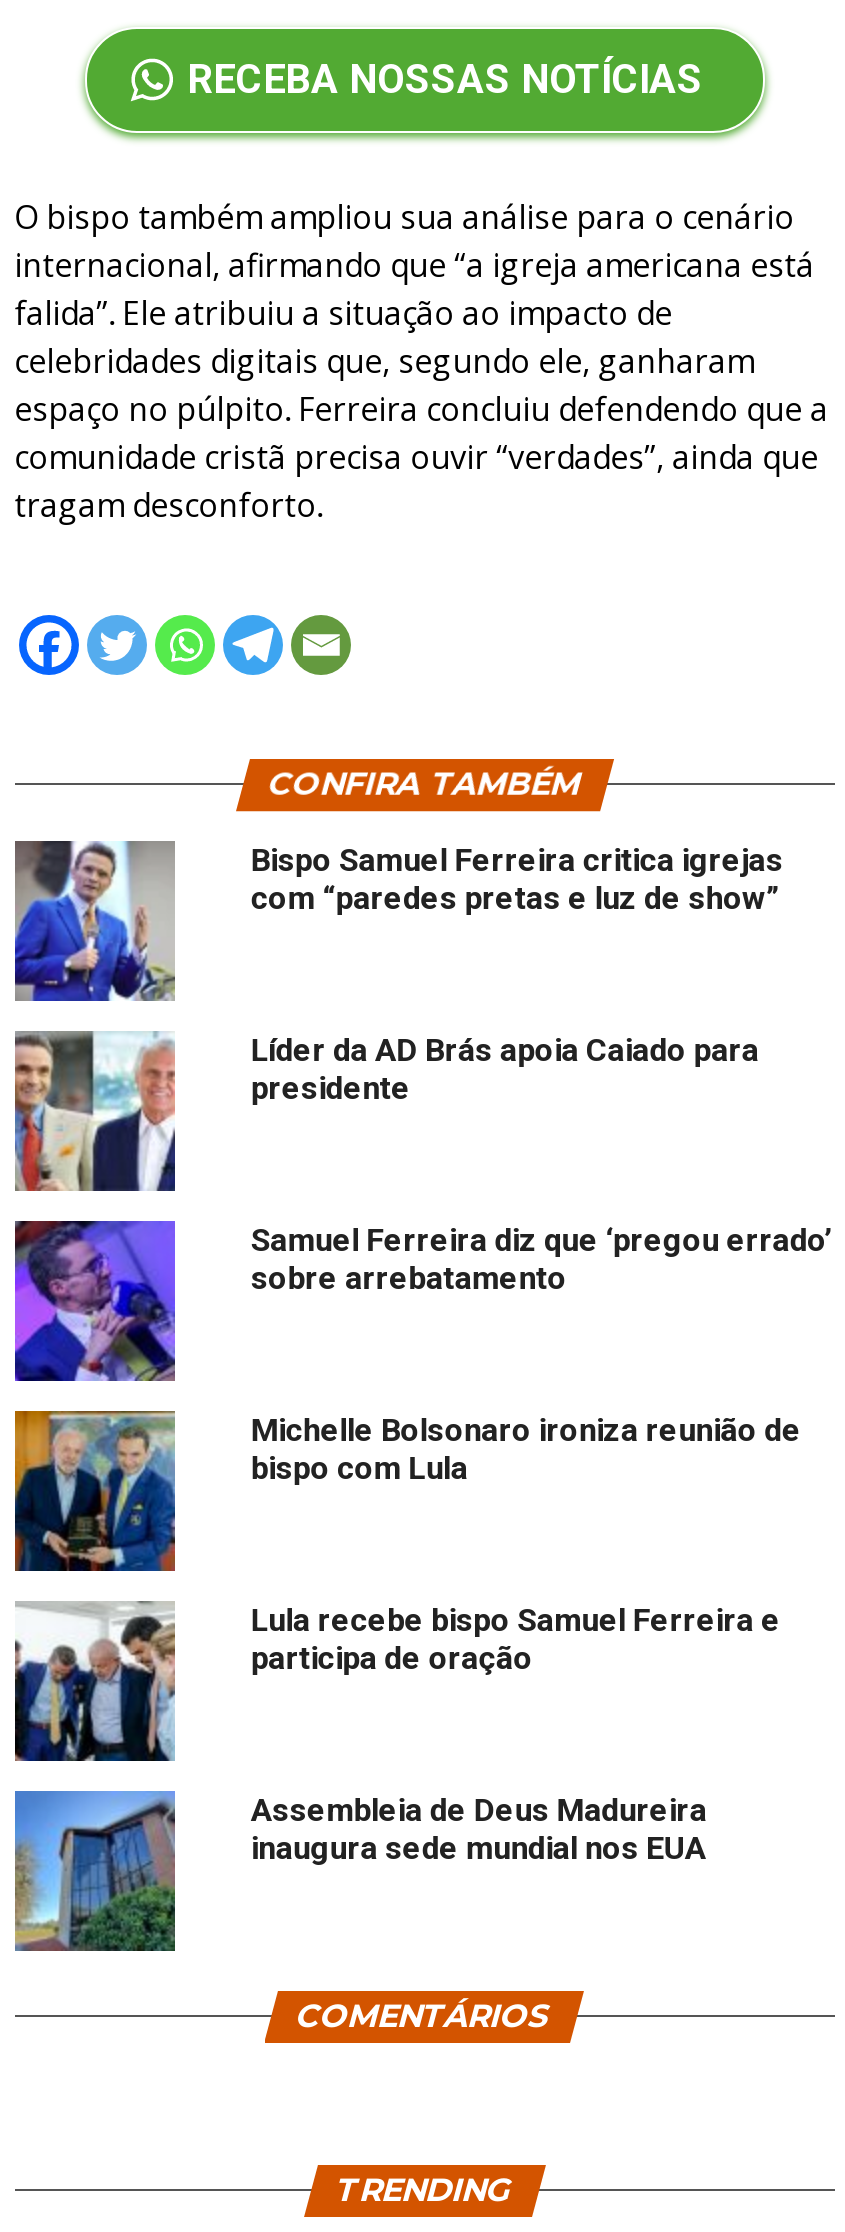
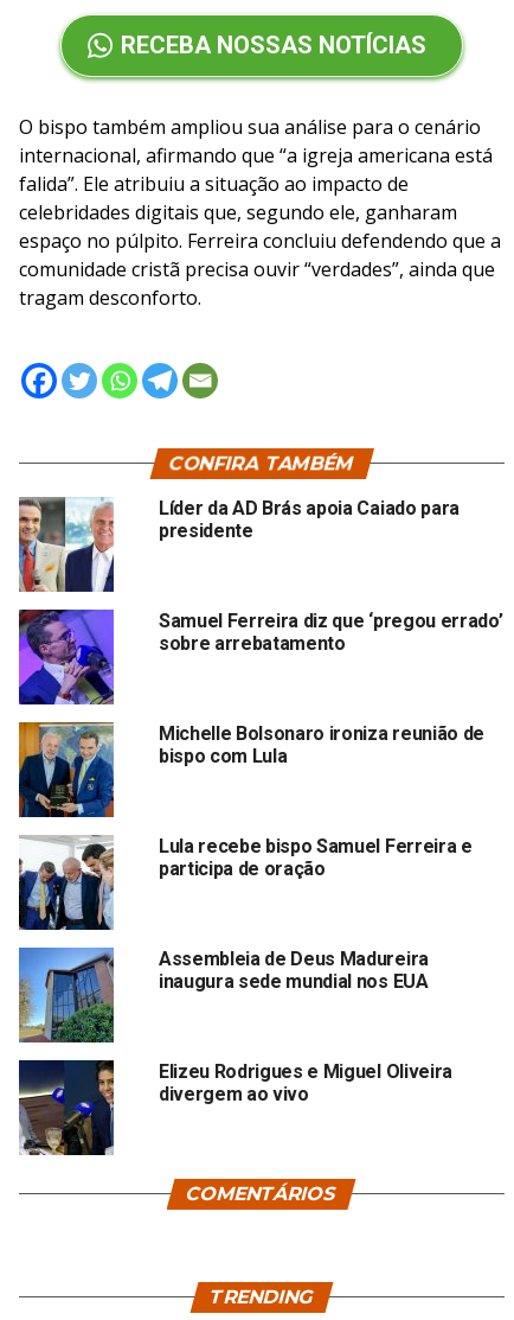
- [image]
- Bispo Samuel Ferreira critica igrejas
- com “paredes pretas e luz de show”

moved up: [image] | Líder da AD Brás apoia Caiado para | presidente | ... | Assembleia de Deus Madureira | inaugura sede mundial nos EUA

moved up: [image]

+ [image]
+ Elizeu Rodrigues e Miguel Oliveira
+ divergem ao vivo
